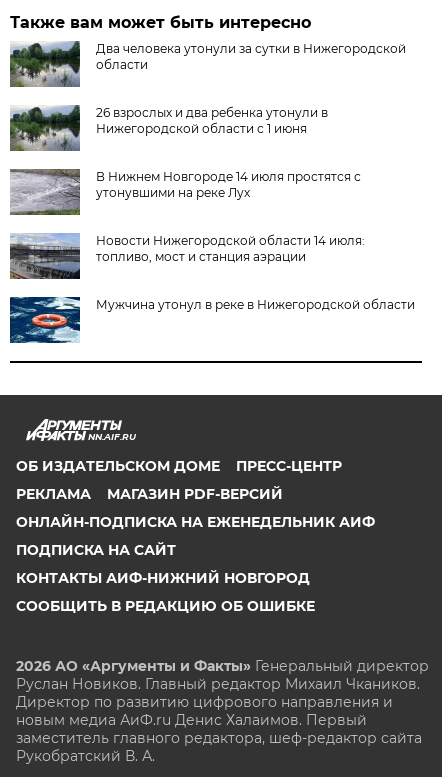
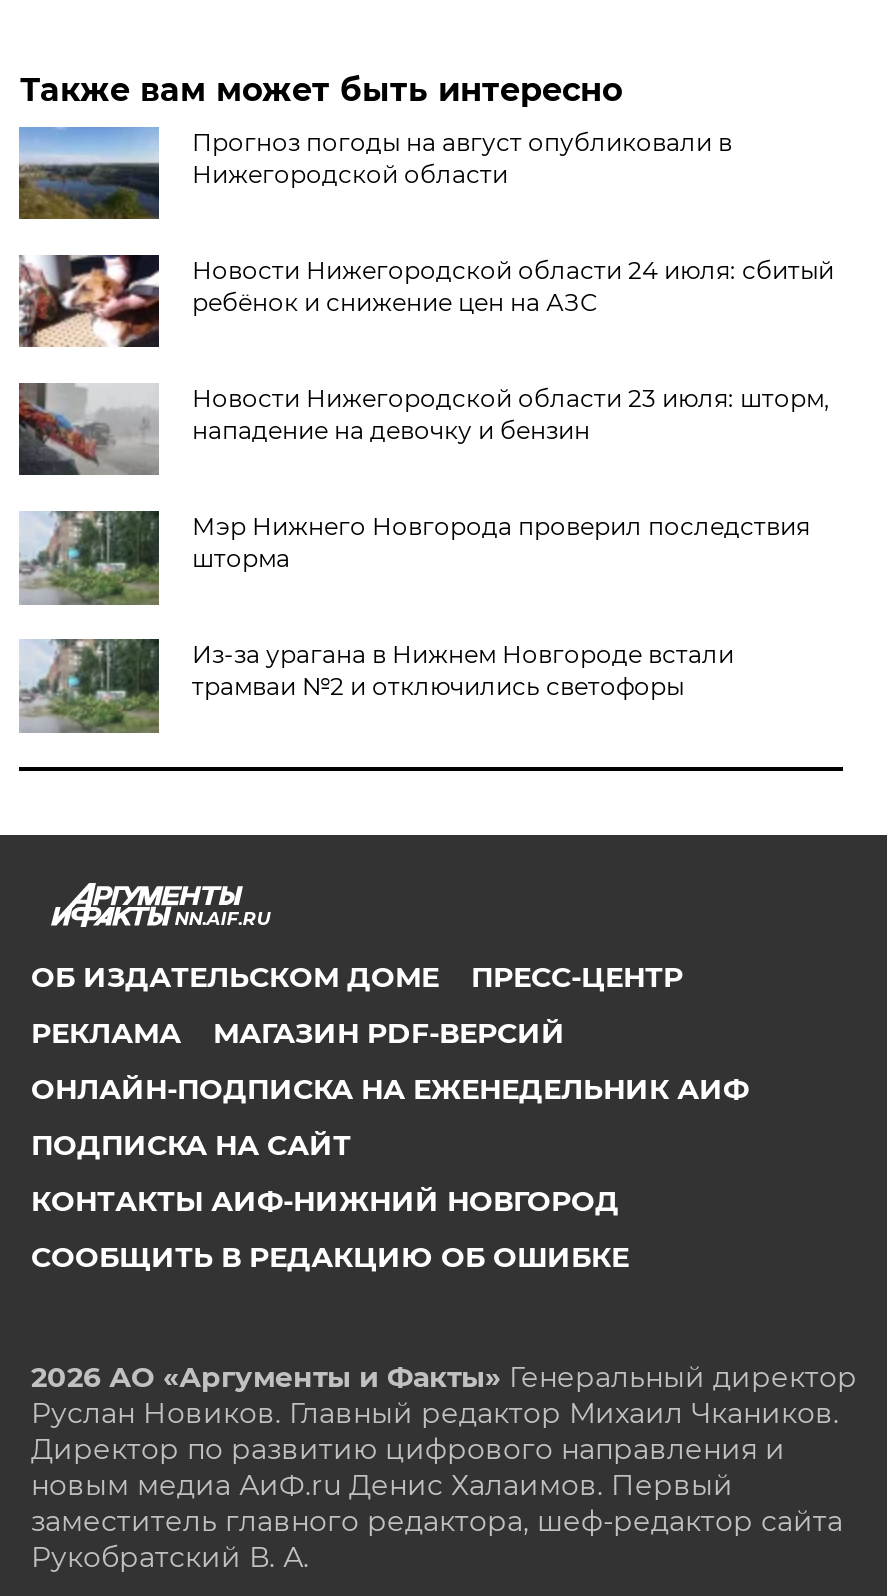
- [image]
- Два человека утонули за сутки в Нижегородской
- области
+ [image]
+ Прогноз погоды на август опубликовали в
+ Нижегородской области

- [image]
- 26 взрослых и два ребенка утонули в
- Нижегородской области с 1 июня
+ [image]
+ Новости Нижегородской области 24 июля: сбитый
+ ребёнок и снижение цен на АЗС

- [image]
- В Нижнем Новгороде 14 июля простятся с
- утонувшими на реке Лух
+ [image]
+ Новости Нижегородской области 23 июля: шторм,
+ нападение на девочку и бензин

- [image]
- Новости Нижегородской области 14 июля:
- топливо, мост и станция аэрации
+ [image]
+ Мэр Нижнего Новгорода проверил последствия
+ шторма

- [image]
- Мужчина утонул в реке в Нижегородской области
+ [image]
+ Из-за урагана в Нижнем Новгороде встали
+ трамваи №2 и отключились светофоры
